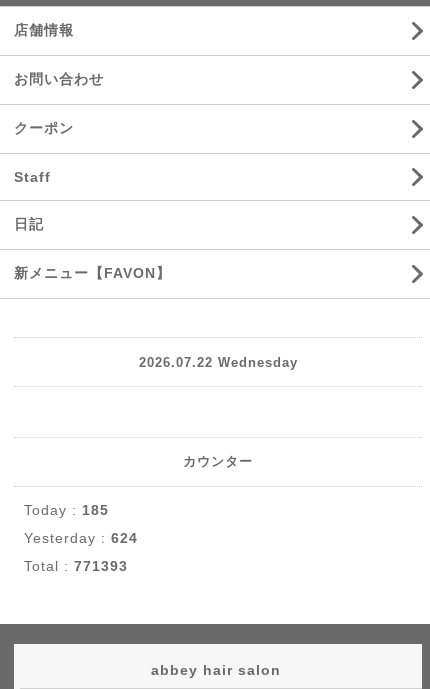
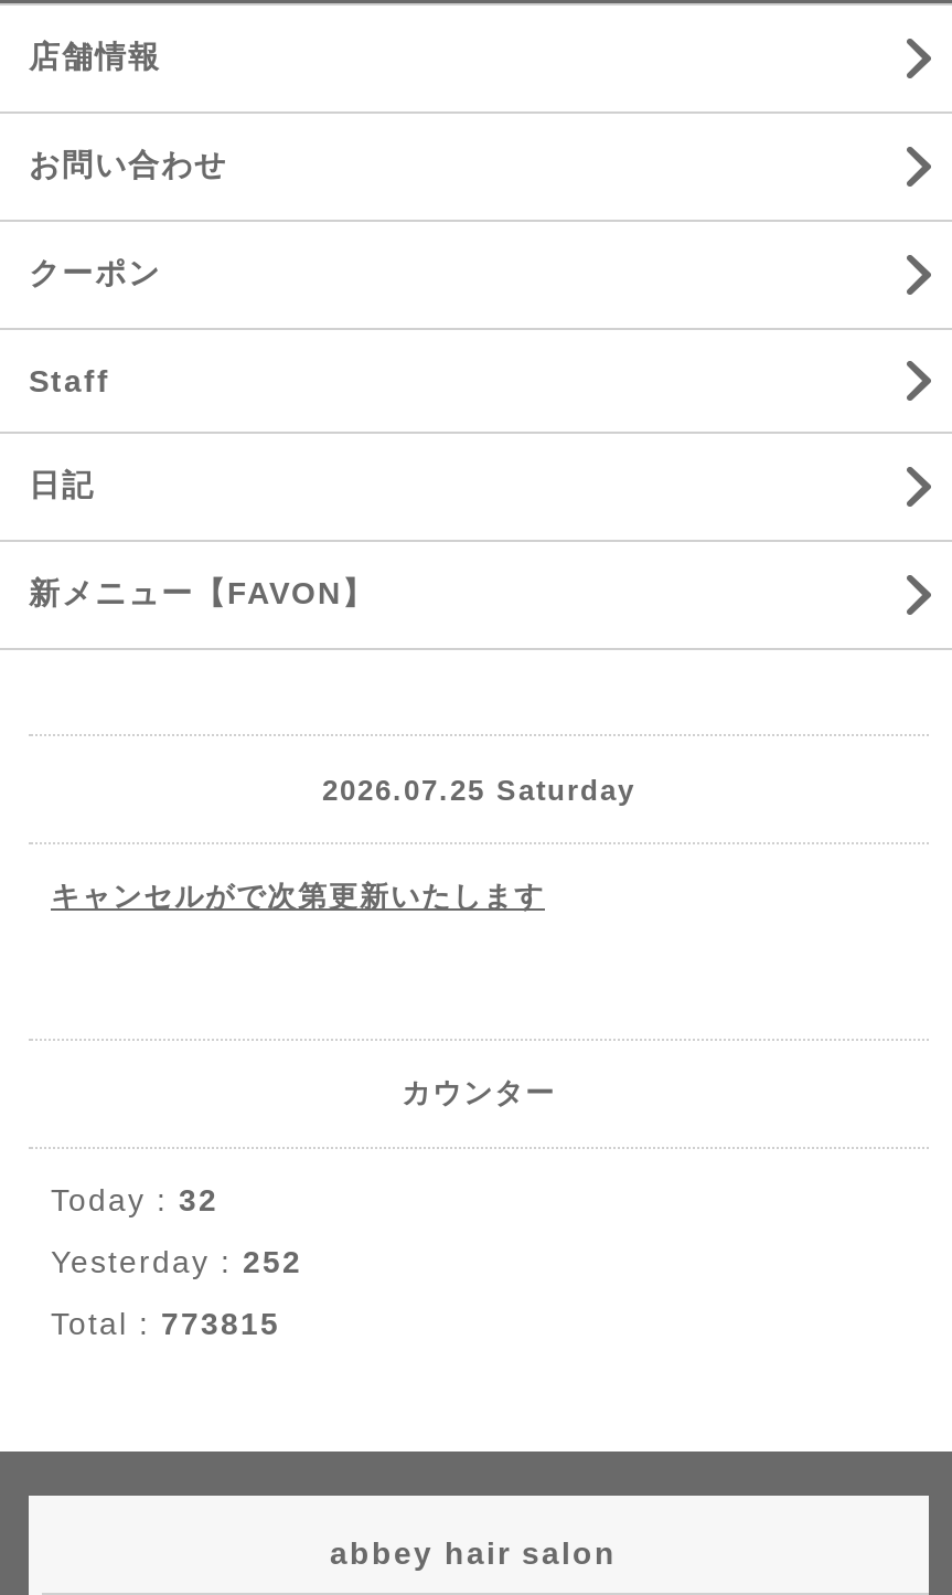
- 2026.07.22 Wednesday
+ 2026.07.25 Saturday
+ キャンセルがで次第更新いたします

- Today : 185
+ Today : 32

- Yesterday : 624
+ Yesterday : 252

- Total : 771393
+ Total : 773815
